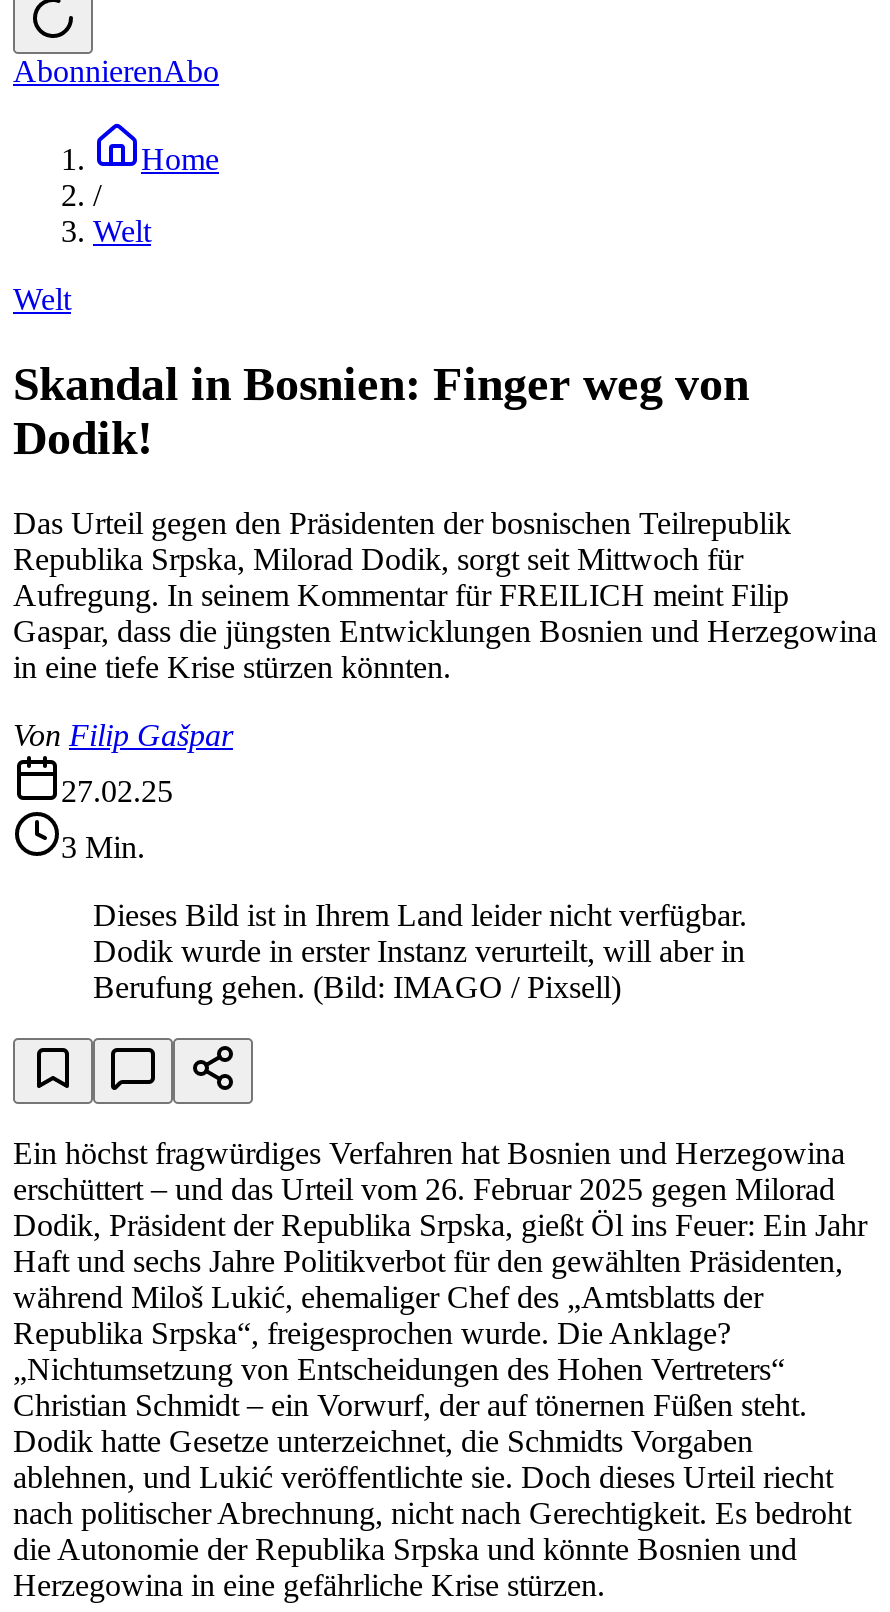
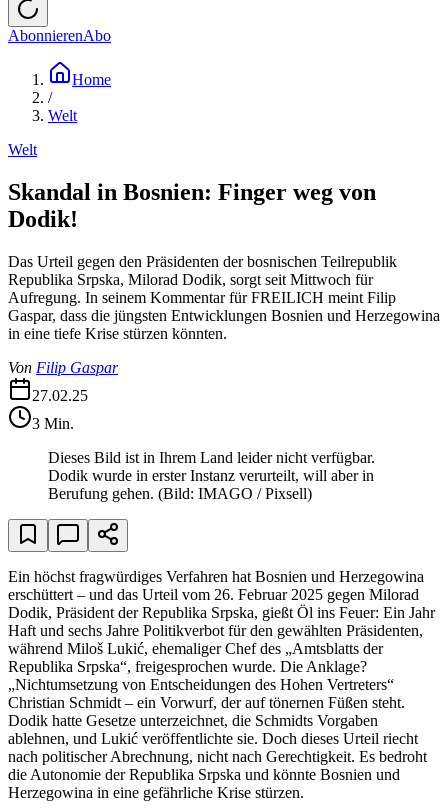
- Von Filip Gašpar
+ Von Filip Gaspar
